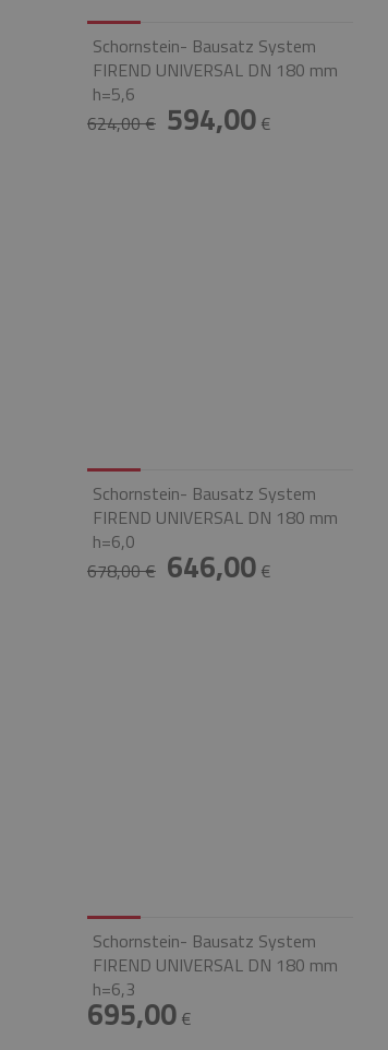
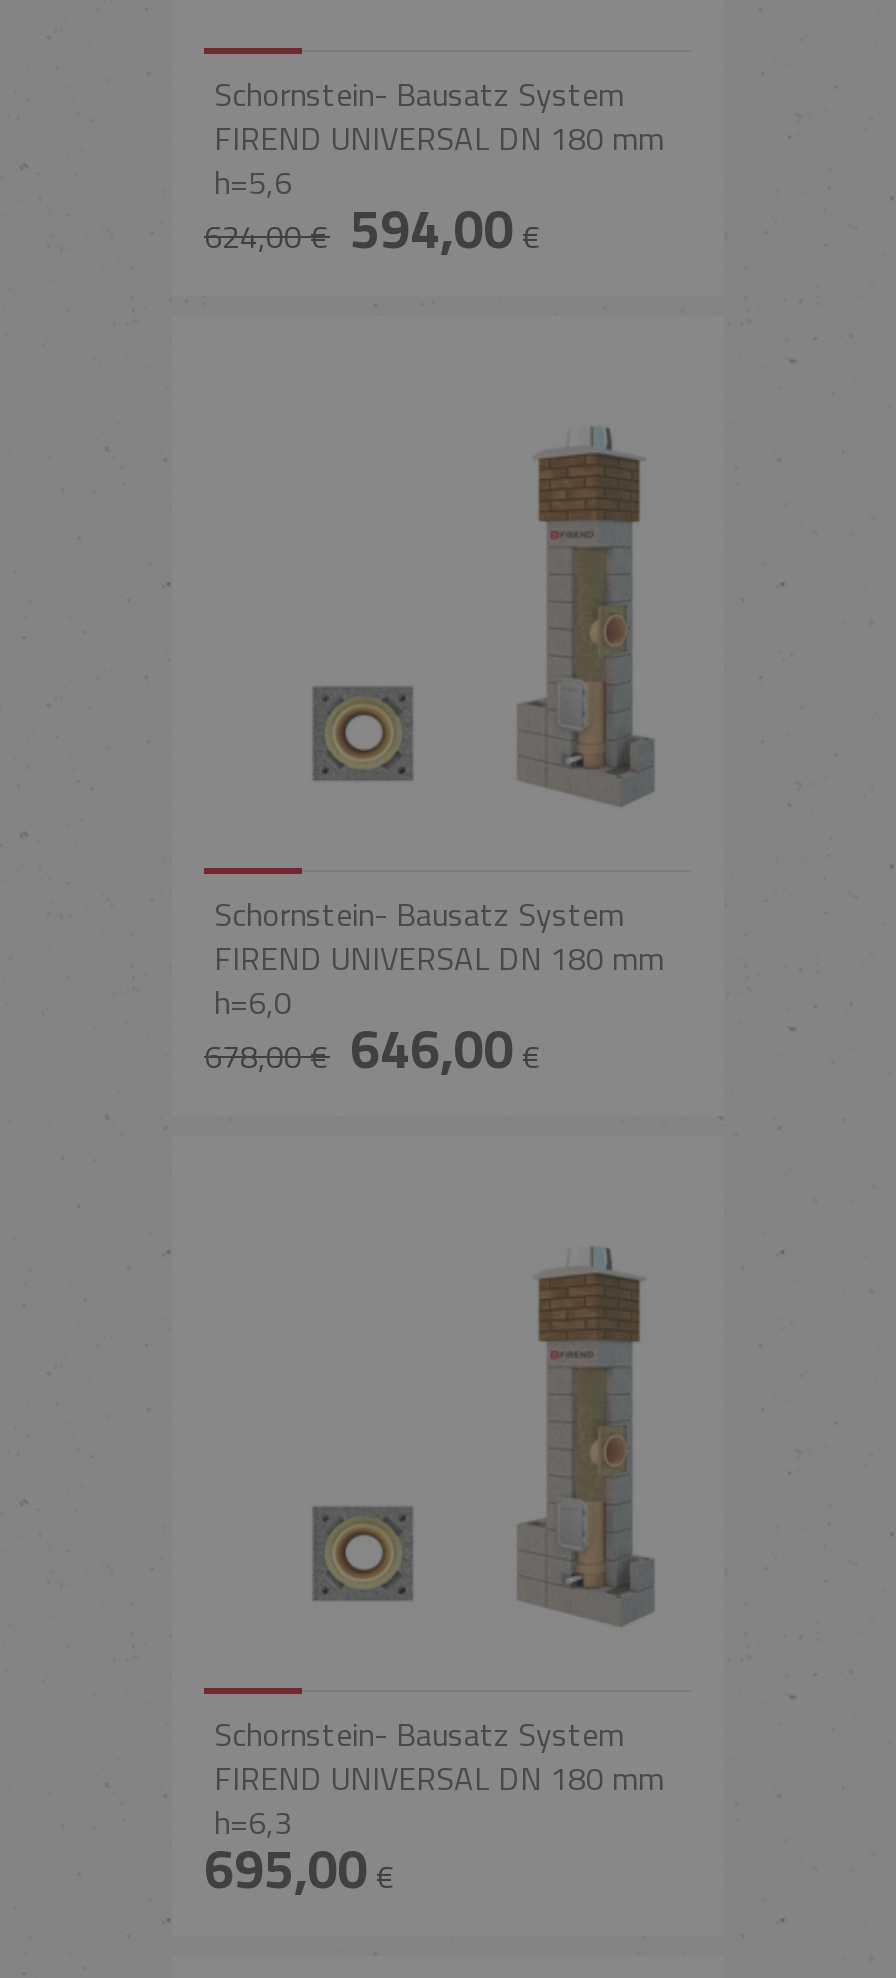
+ [image]

+ [image]

+ [image]

+ [image]
